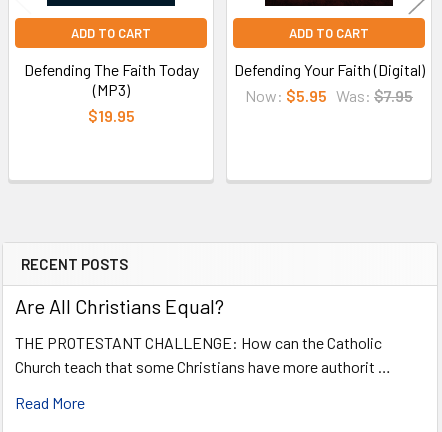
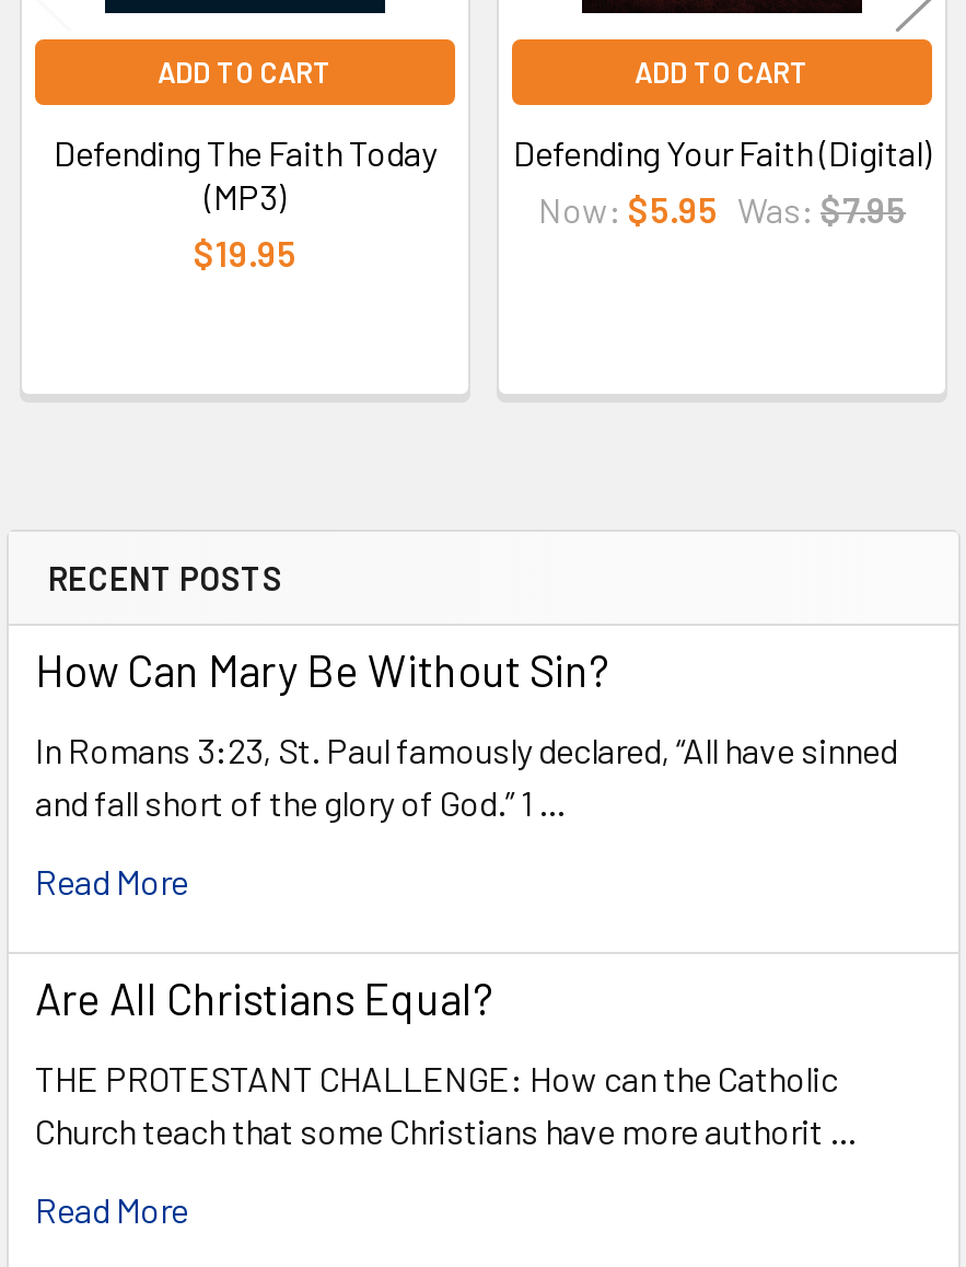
+ How Can Mary Be Without Sin?
+ In Romans 3:23, St. Paul famously declared, “All have sinned
+ and fall short of the glory of God.” 1 …
+ Read More
